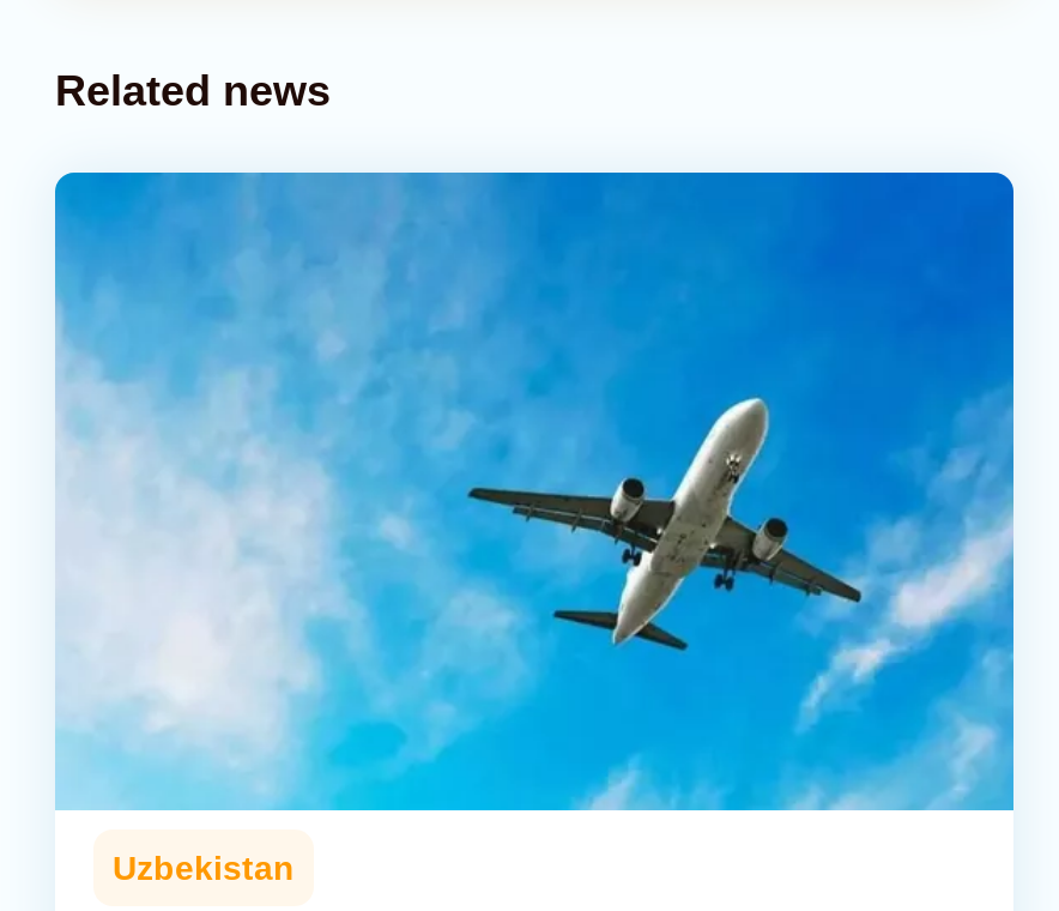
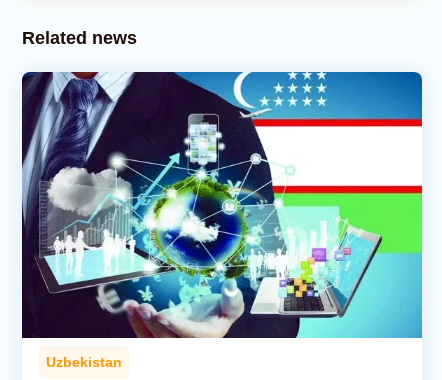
- [image]
+ [image]
